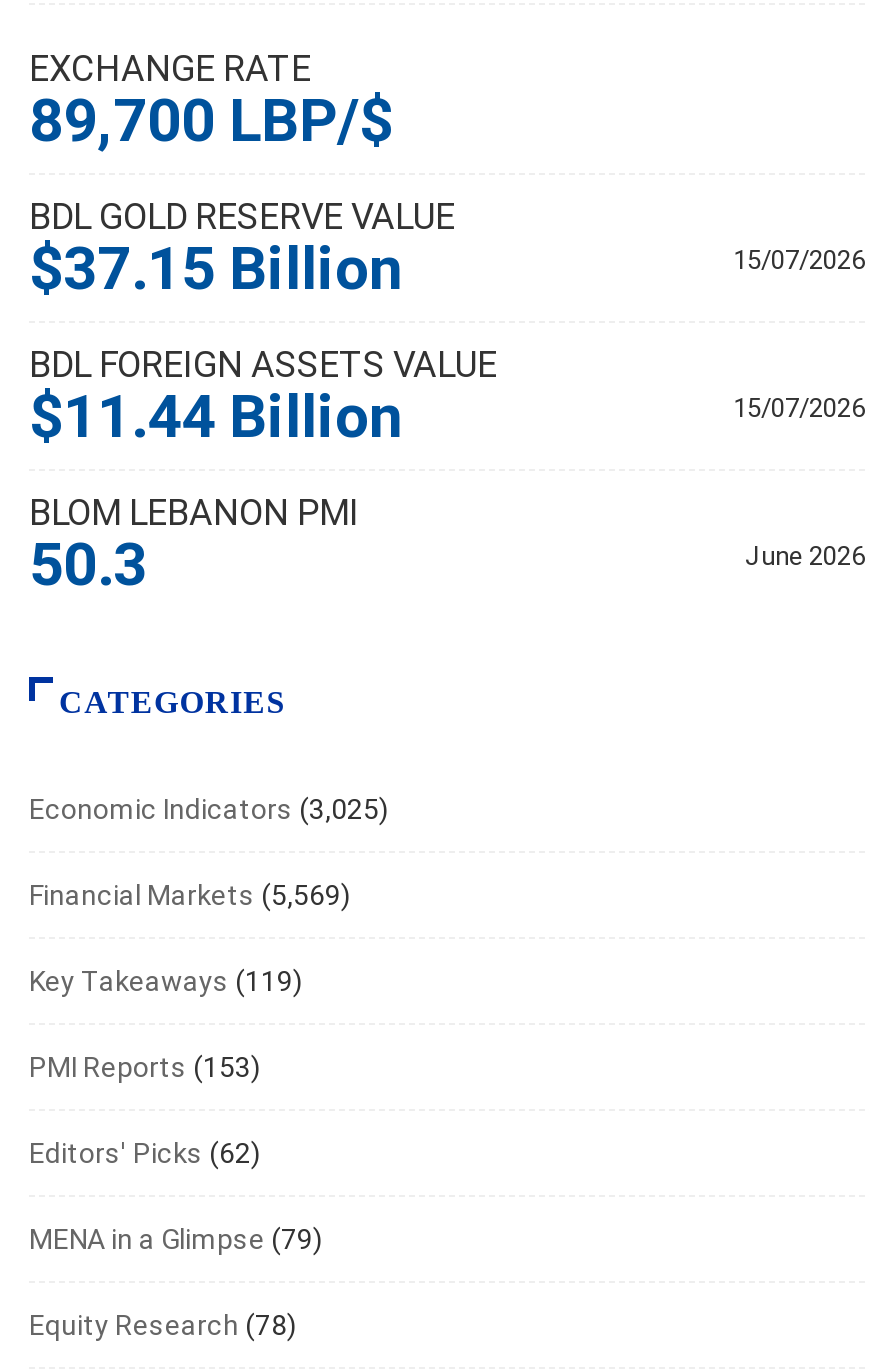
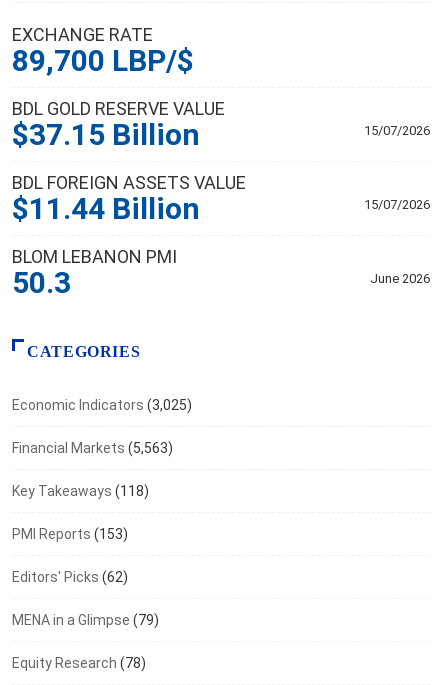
- Financial Markets (5,569)
+ Financial Markets (5,563)

- Key Takeaways (119)
+ Key Takeaways (118)
